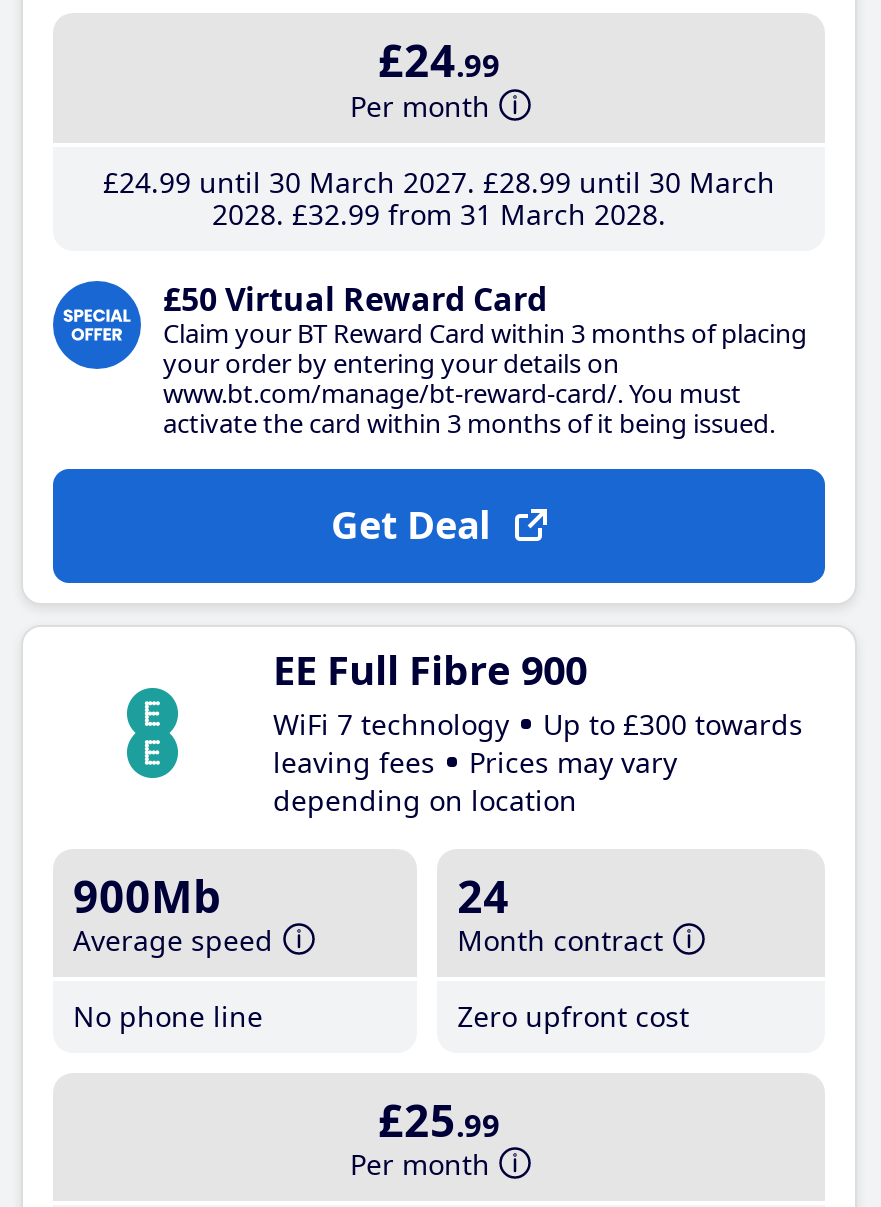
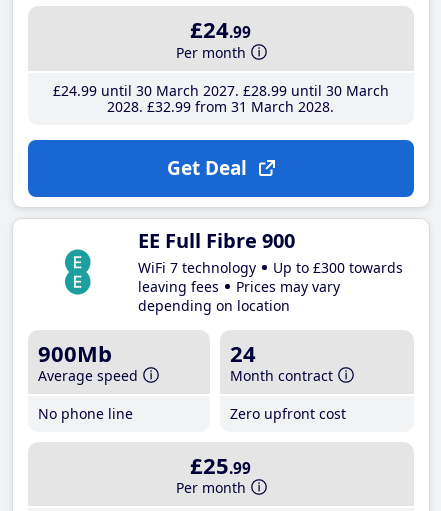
- [image]
- £50 Virtual Reward Card
- Claim your BT Reward Card within 3 months of placing
- your order by entering your details on
- www.bt.com/manage/bt-reward-card/. You must
- activate the card within 3 months of it being issued.
